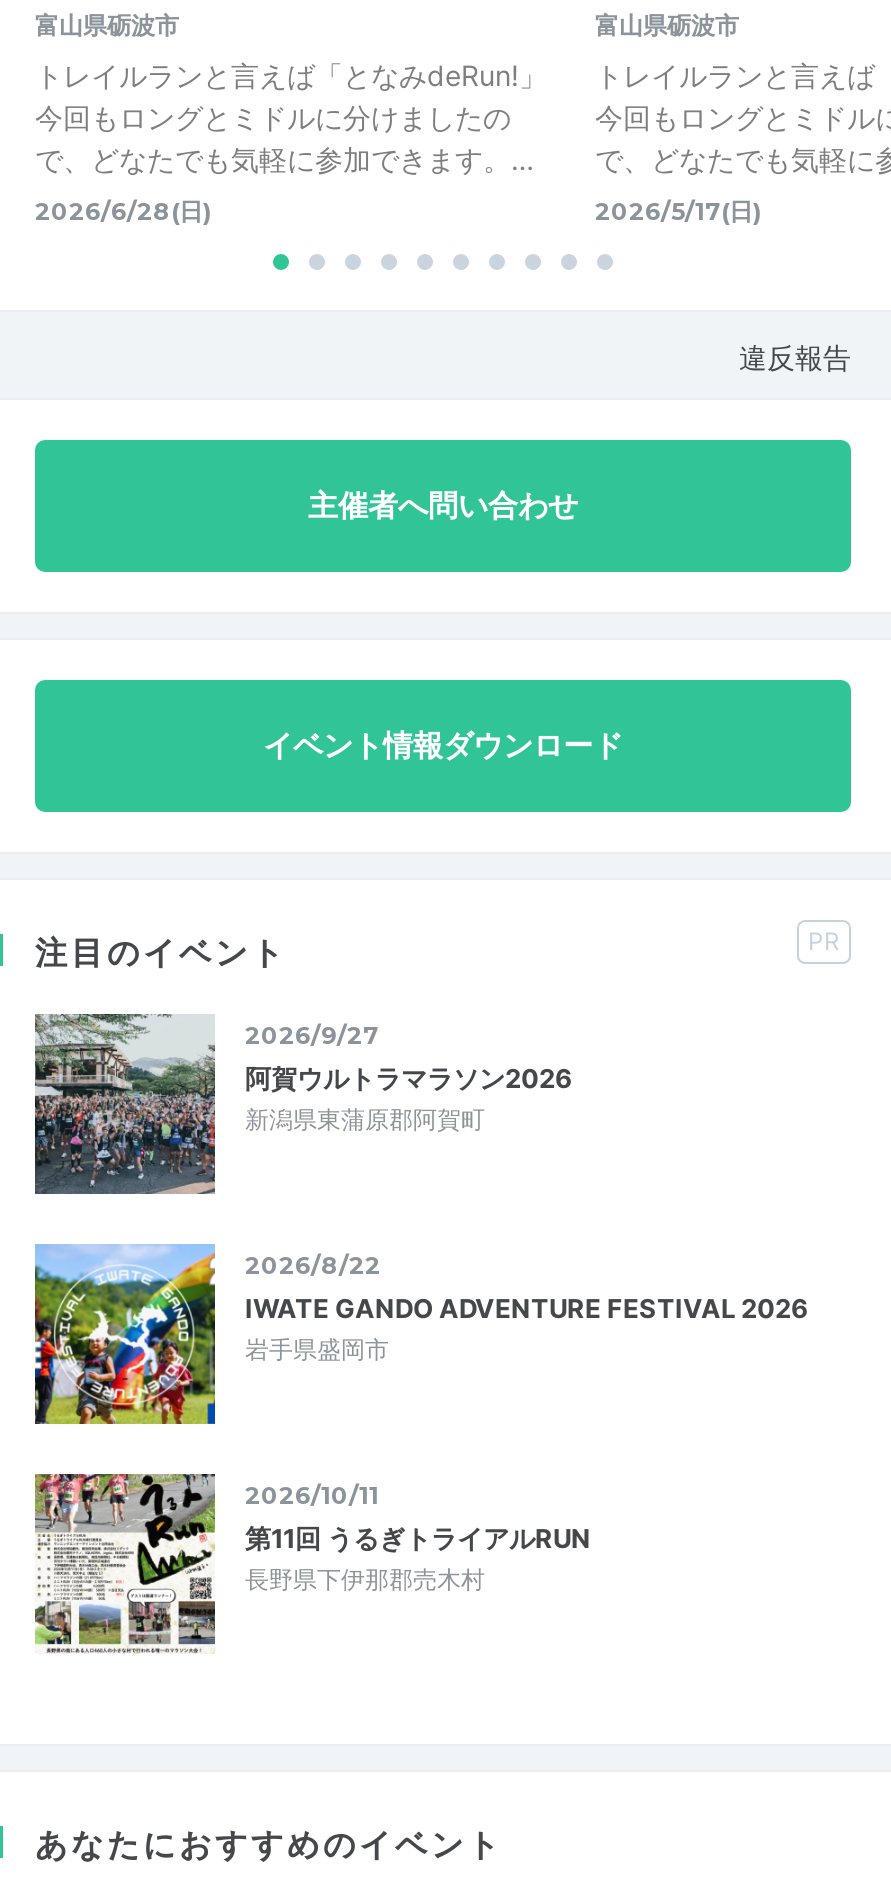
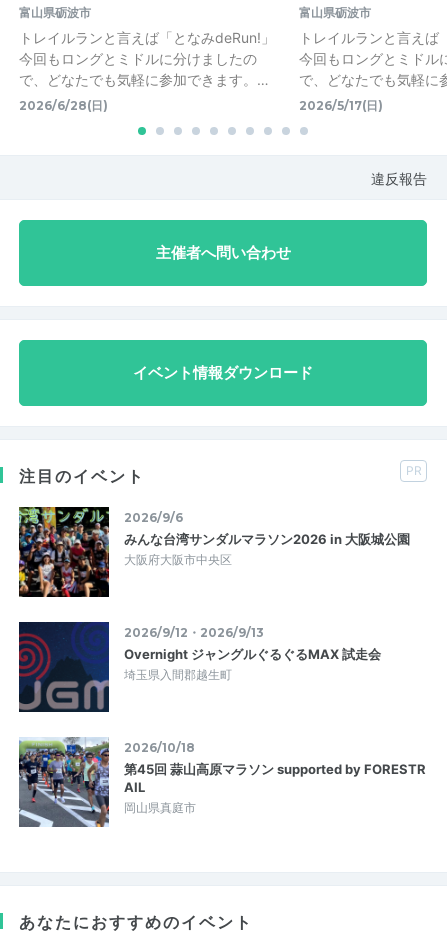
- [image]
- 2026/9/27
- 阿賀ウルトラマラソン2026
- 新潟県東蒲原郡阿賀町
+ [image]
+ 2026/9/6
+ みんな台湾サンダルマラソン2026 in 大阪城公園
+ 大阪府大阪市中央区

- [image]
- 2026/8/22
- IWATE GANDO ADVENTURE FESTIVAL 2026
- 岩手県盛岡市
+ [image]
+ 2026/9/12・2026/9/13
+ Overnight ジャングルぐるぐるMAX 試走会
+ 埼玉県入間郡越生町

- [image]
- 2026/10/11
- 第11回 うるぎトライアルRUN
- 長野県下伊那郡売木村
+ [image]
+ 2026/10/18
+ 第45回 蒜山高原マラソン supported by FORESTR
+ AIL
+ 岡山県真庭市
